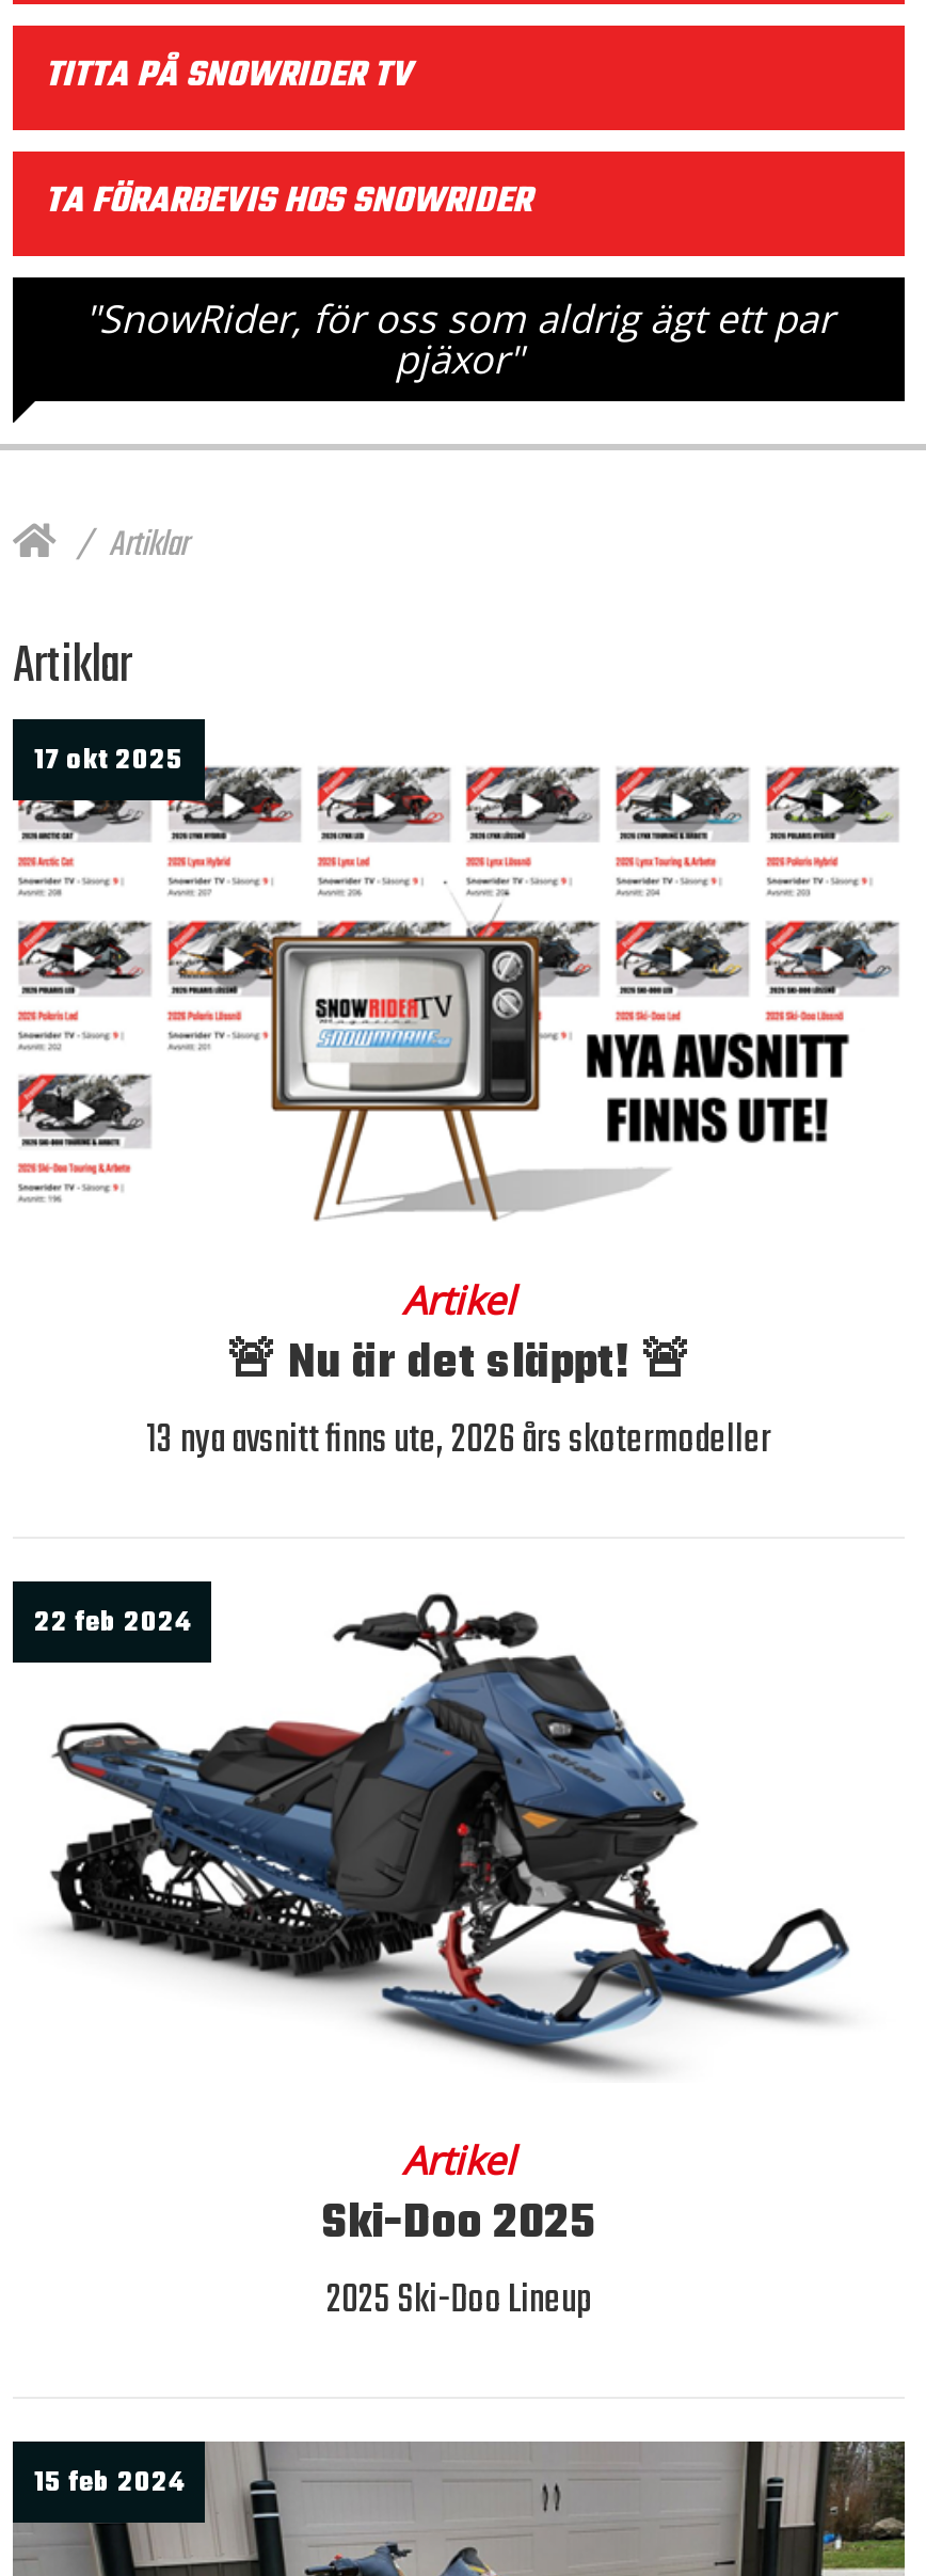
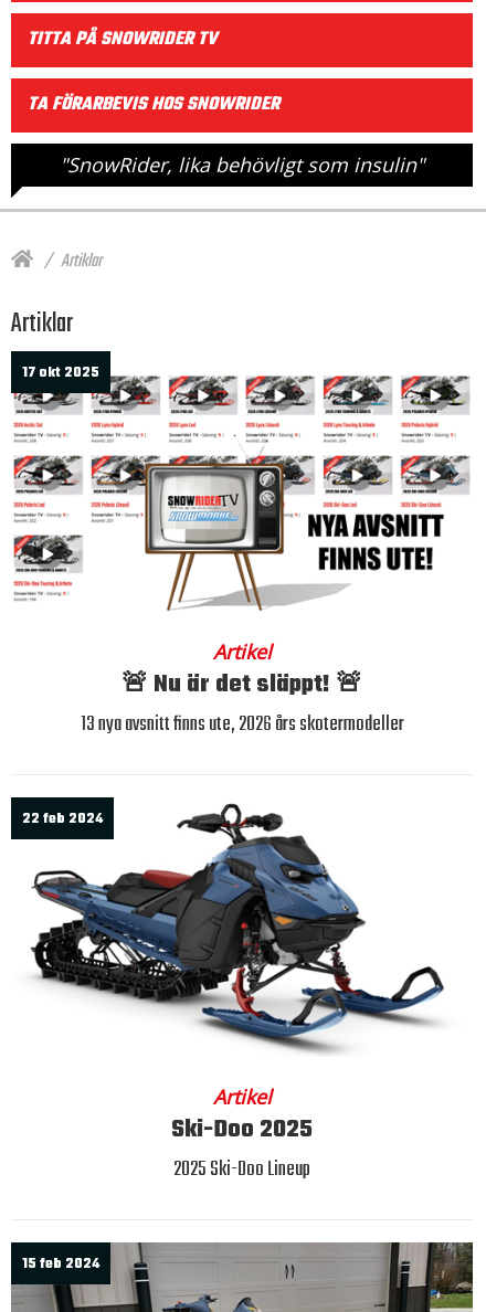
- "SnowRider, för oss som aldrig ägt ett par
- pjäxor"
+ "SnowRider, lika behövligt som insulin"
